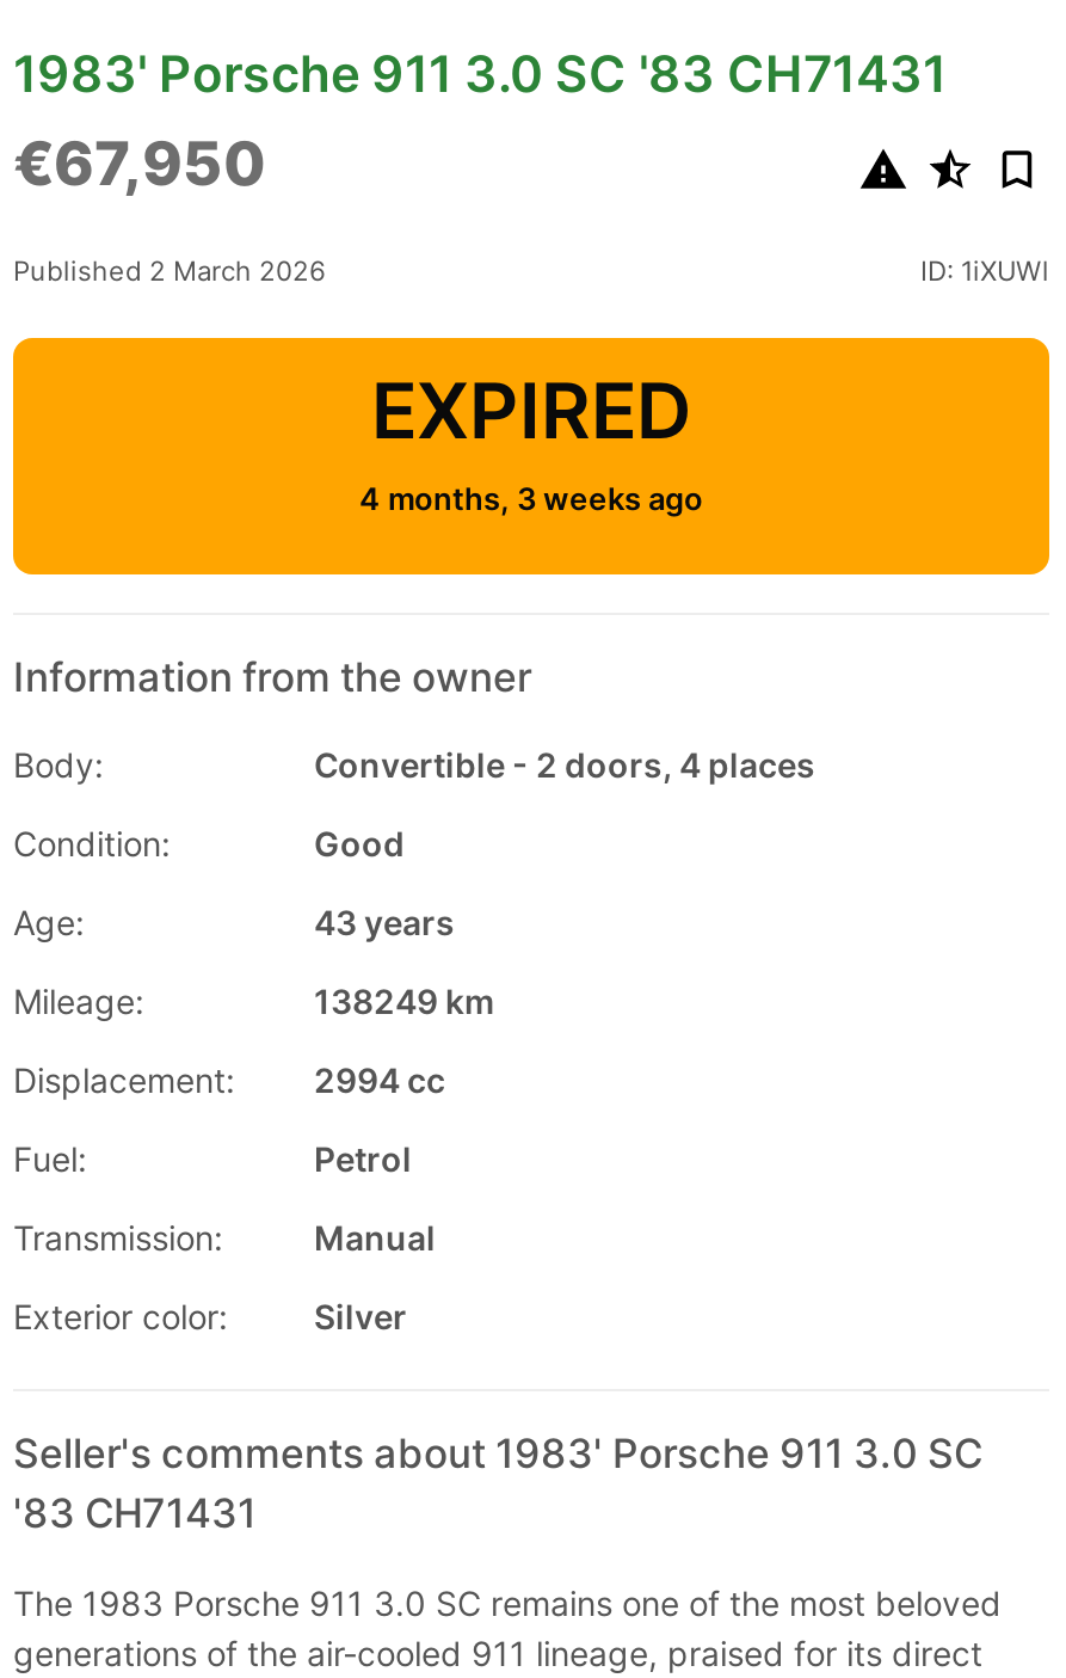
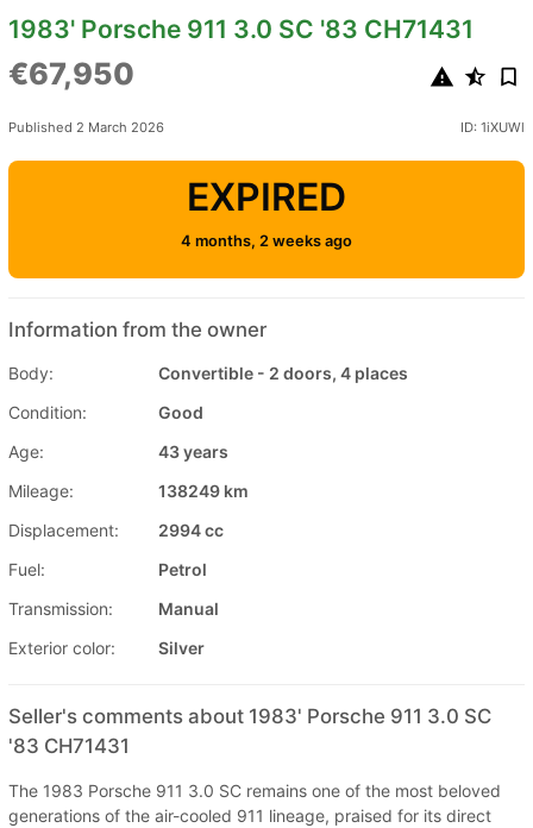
- 4 months, 3 weeks ago
+ 4 months, 2 weeks ago
